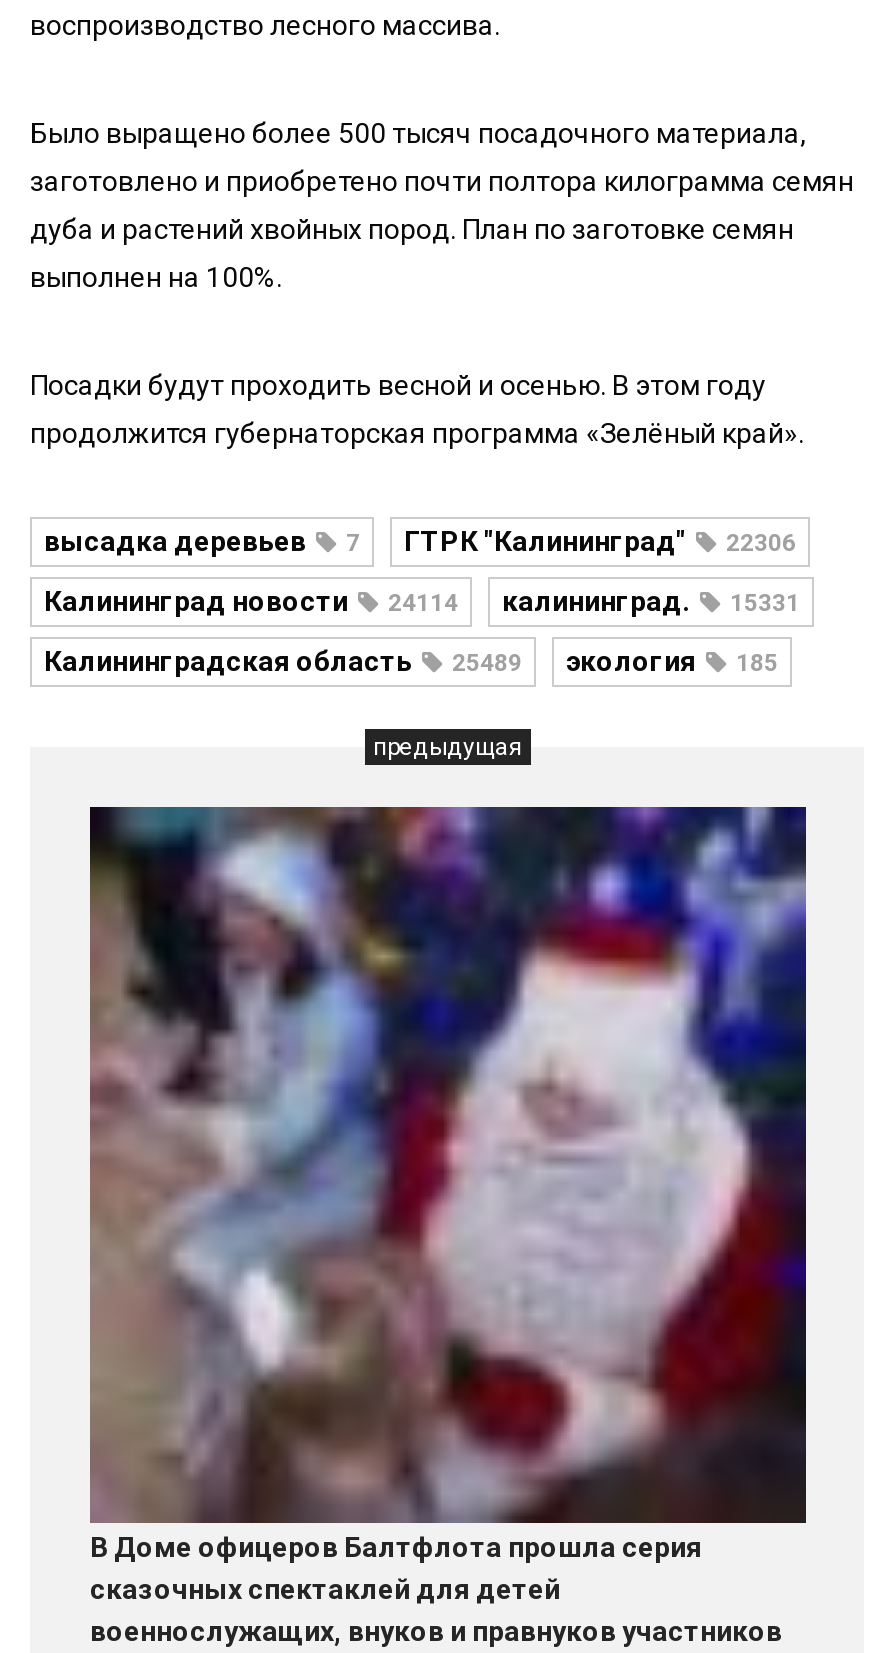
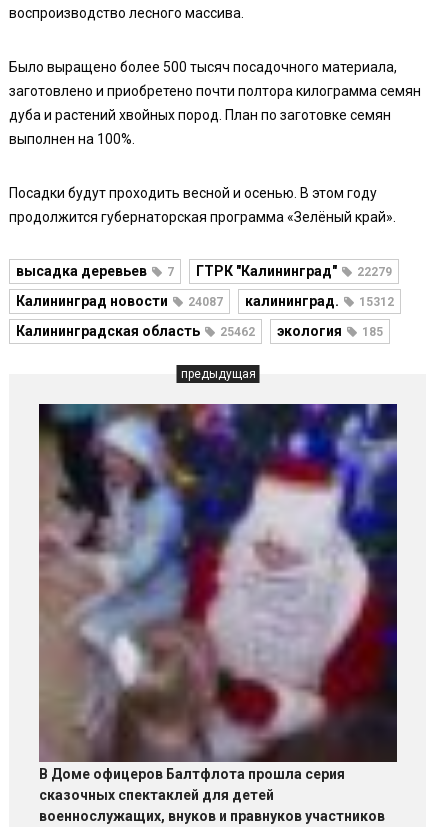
- высадка деревьев 7 ГТРК "Калининград" 22306
+ высадка деревьев 7 ГТРК "Калининград" 22279

- 24114
+ 24087

- 15331
+ 15312

- Калининградская область 25489 экология 185
+ Калининградская область 25462 экология 185
